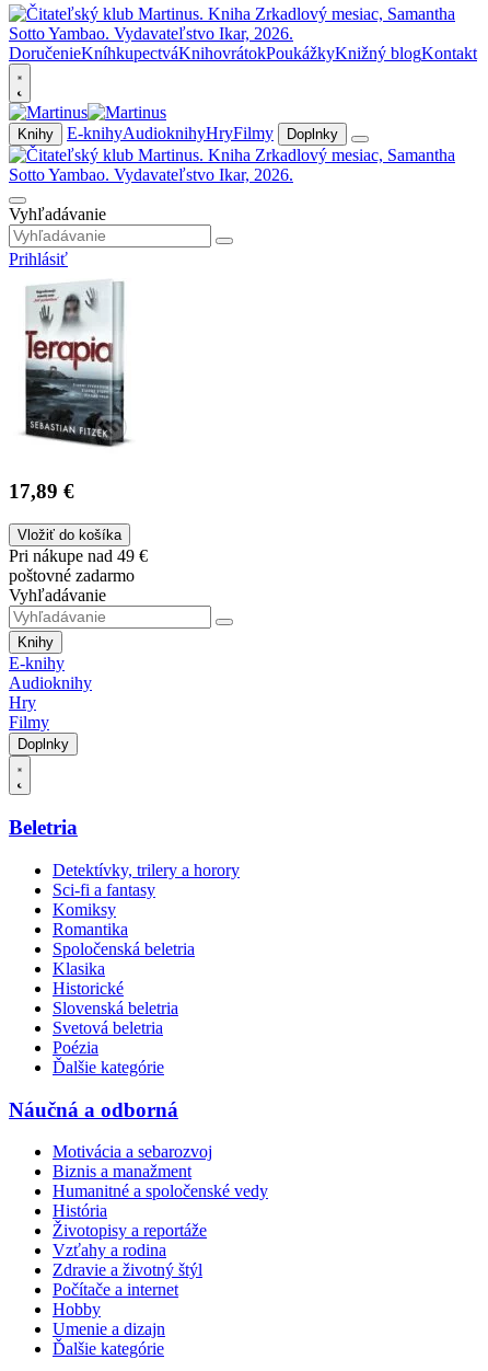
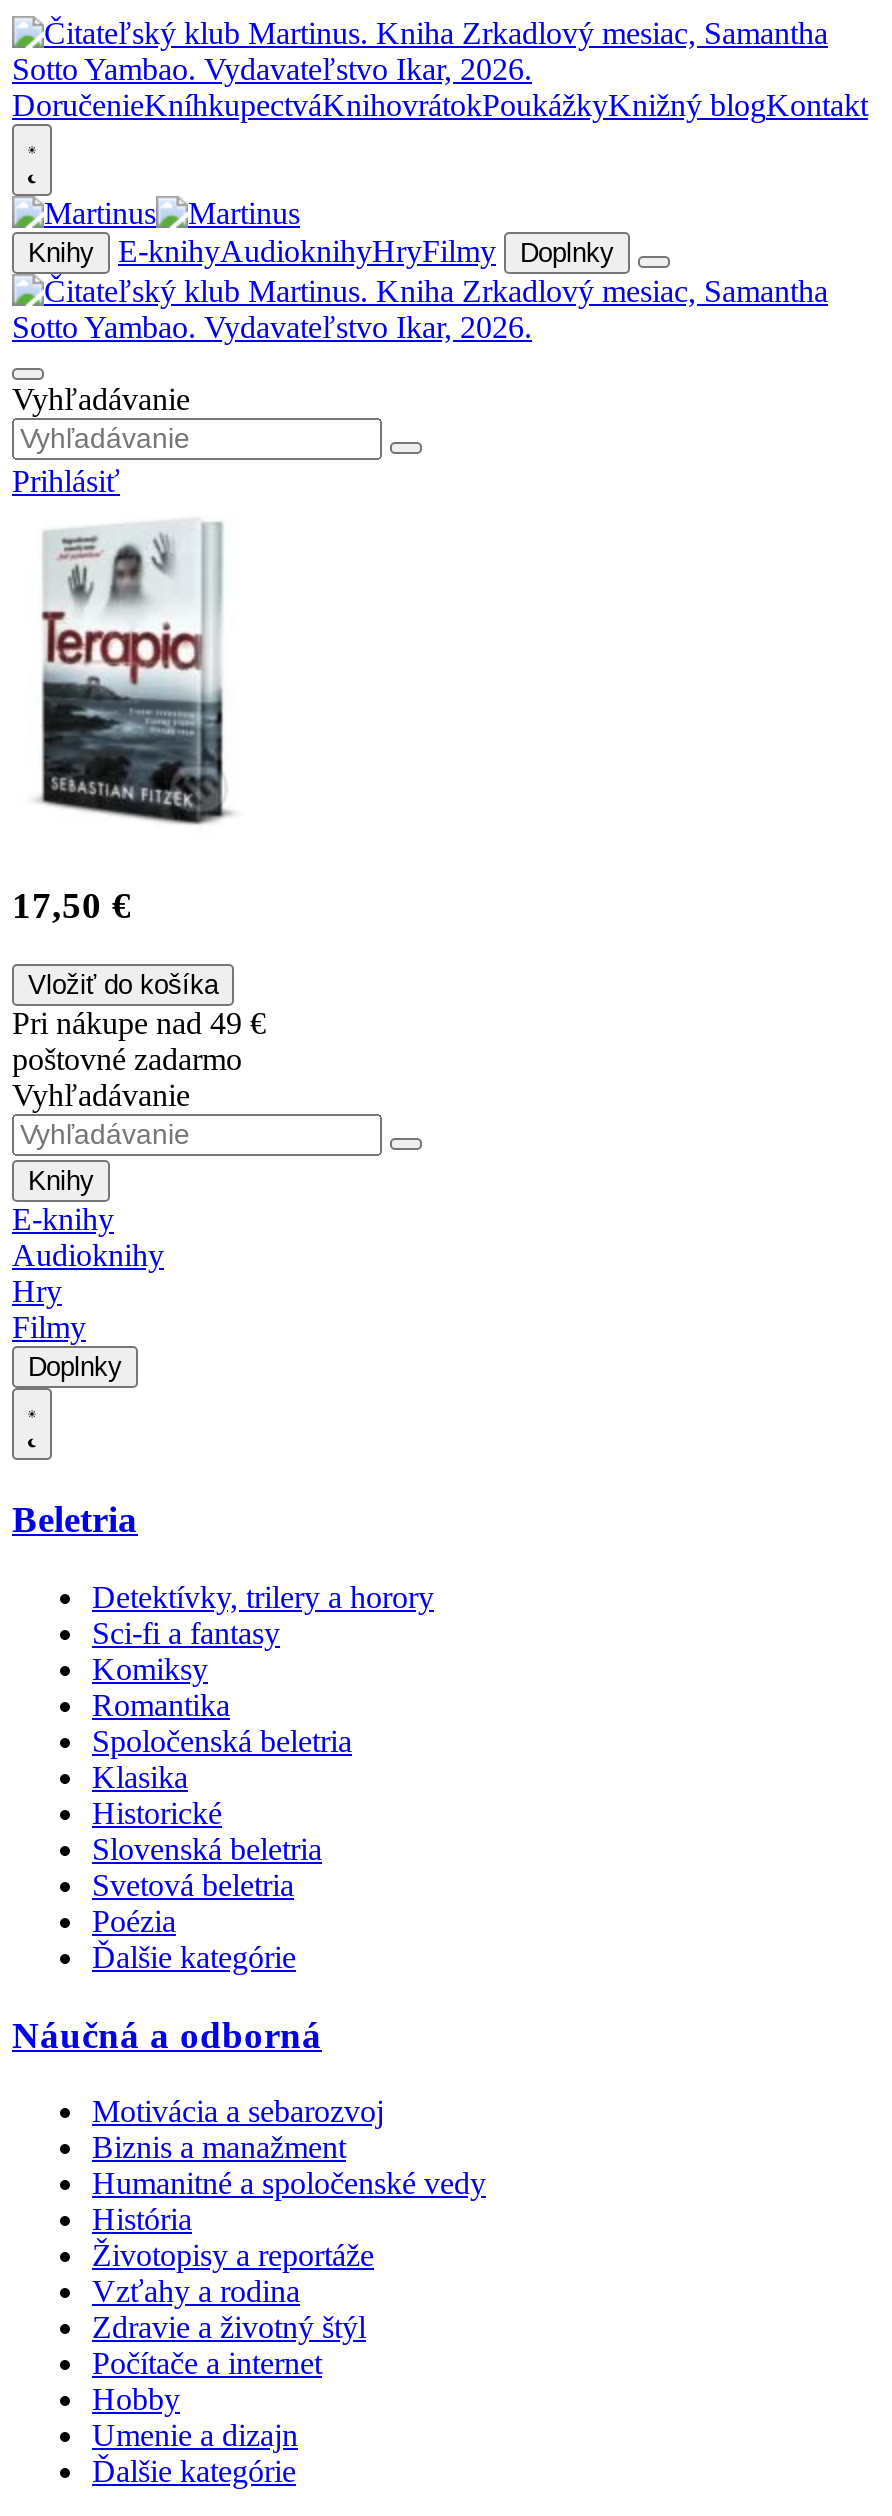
- 17,89 €
+ 17,50 €
